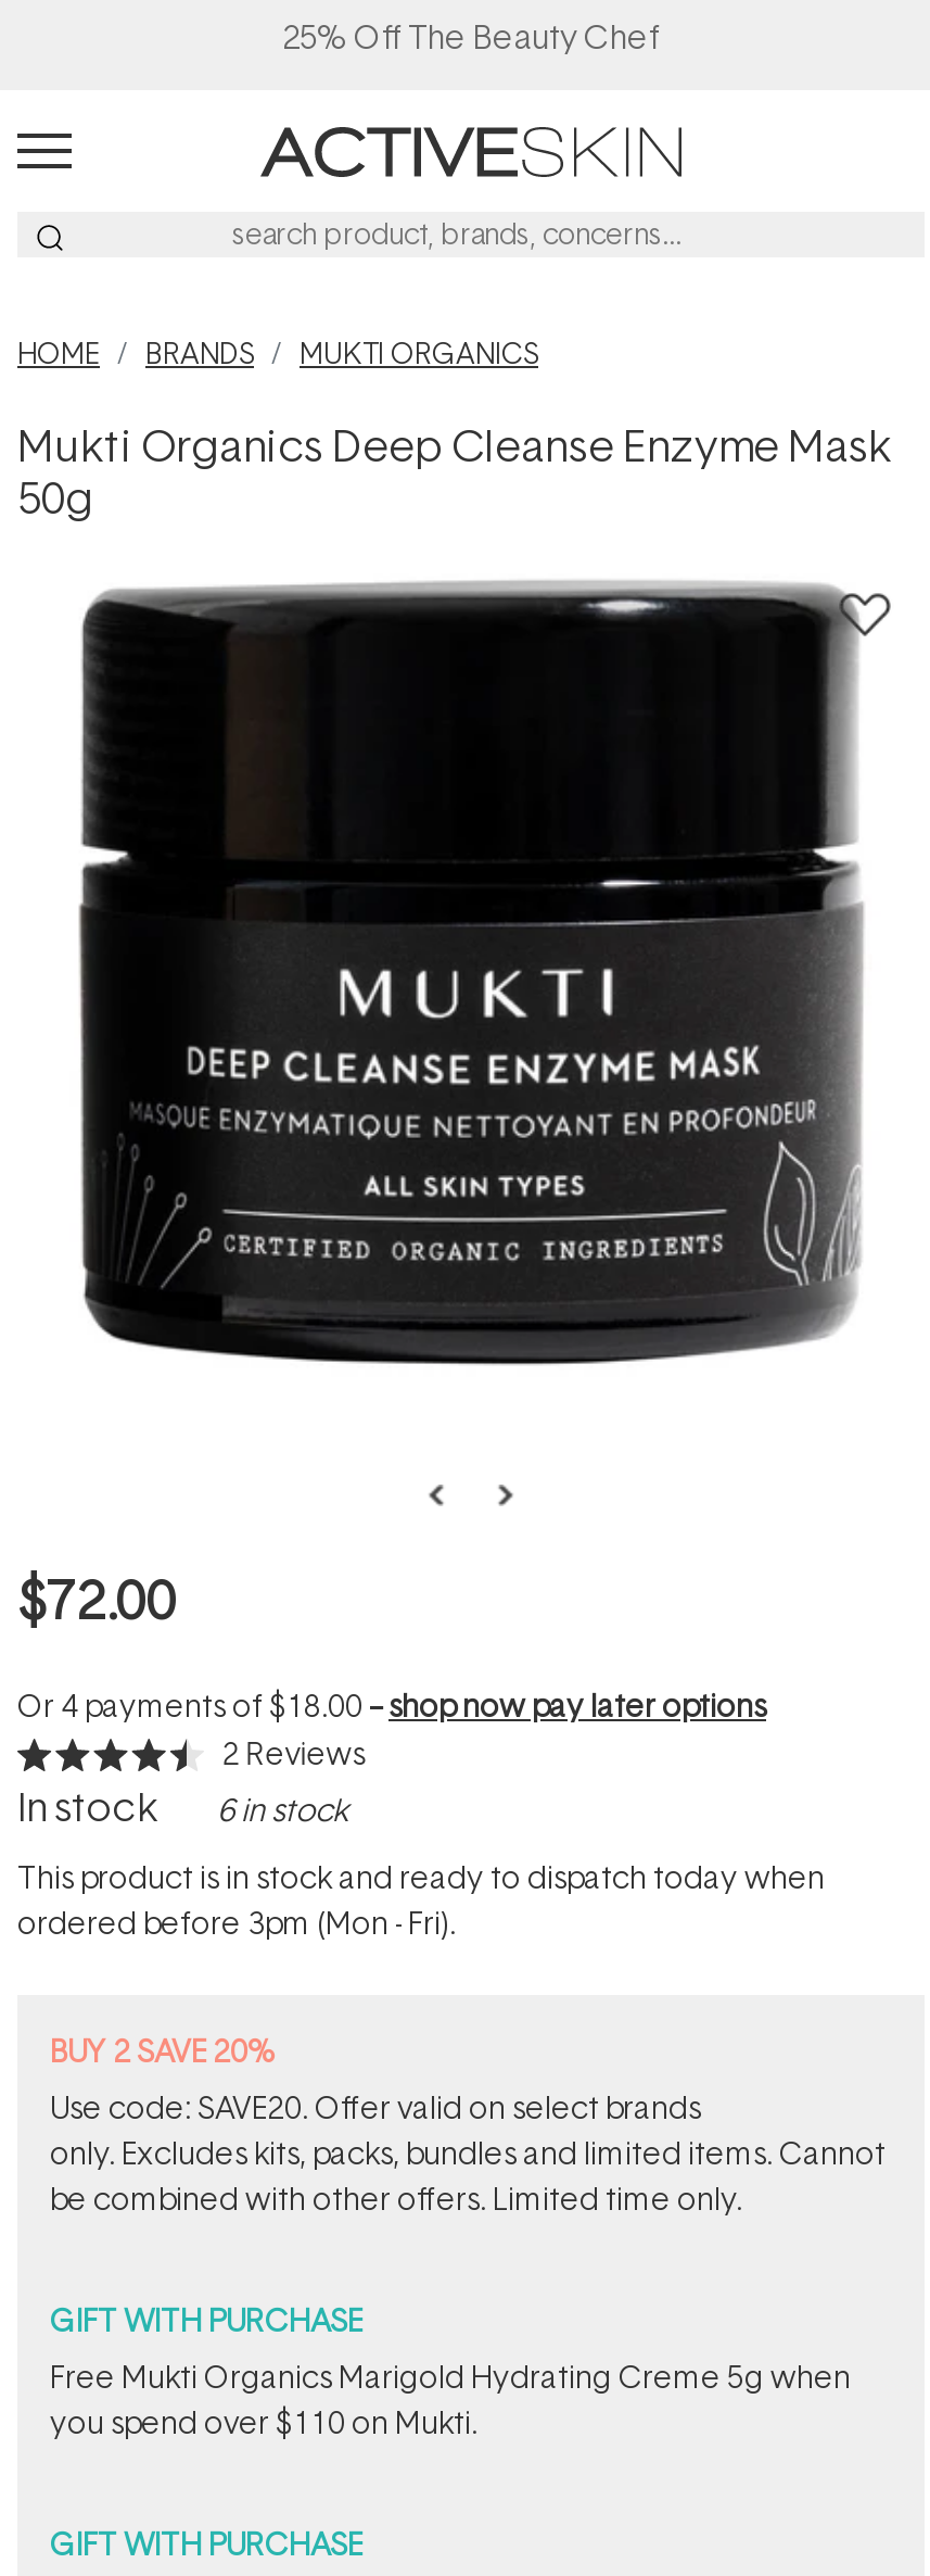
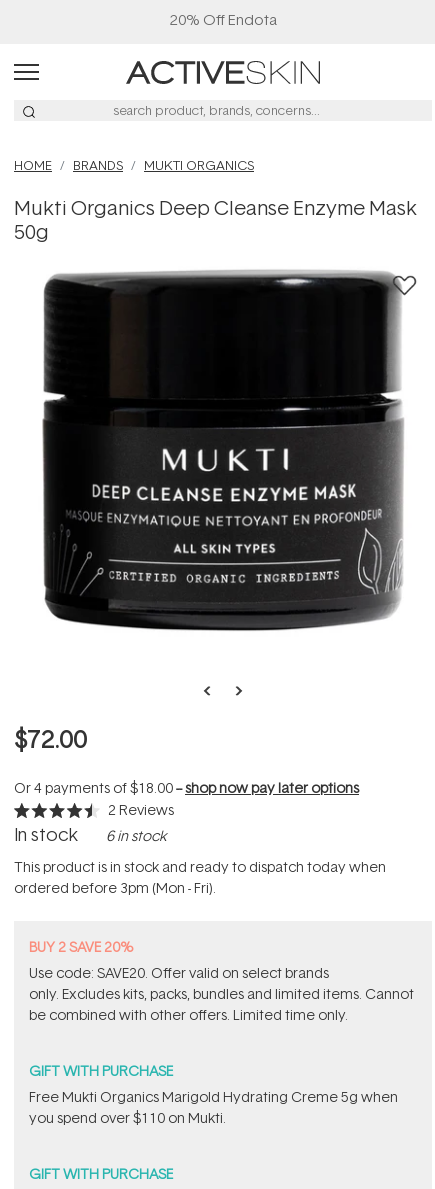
- 25% Off The Beauty Chef
+ 20% Off Endota
